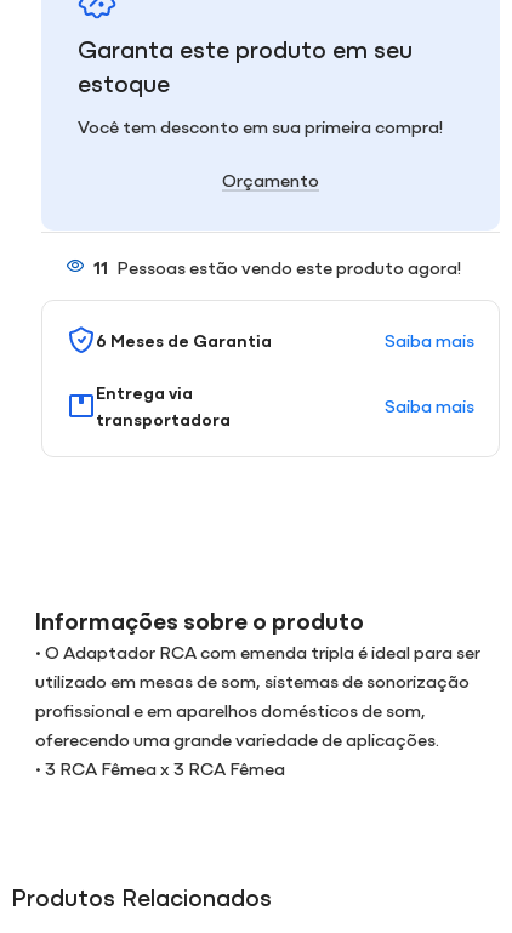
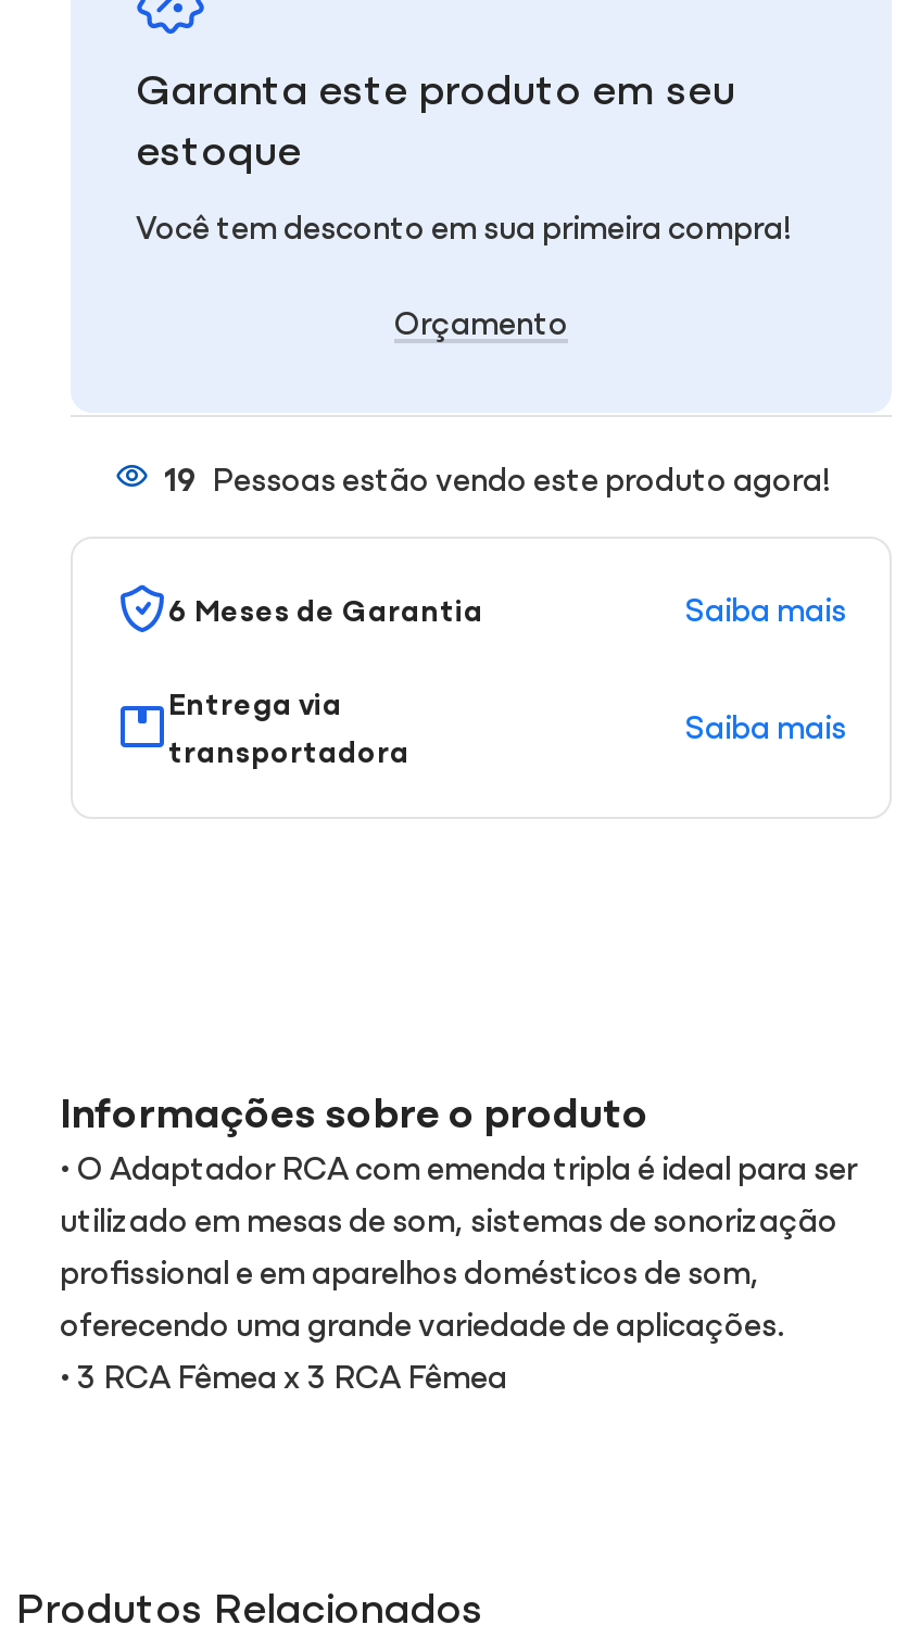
- 11 Pessoas estão vendo este produto agora!
+ 19 Pessoas estão vendo este produto agora!
